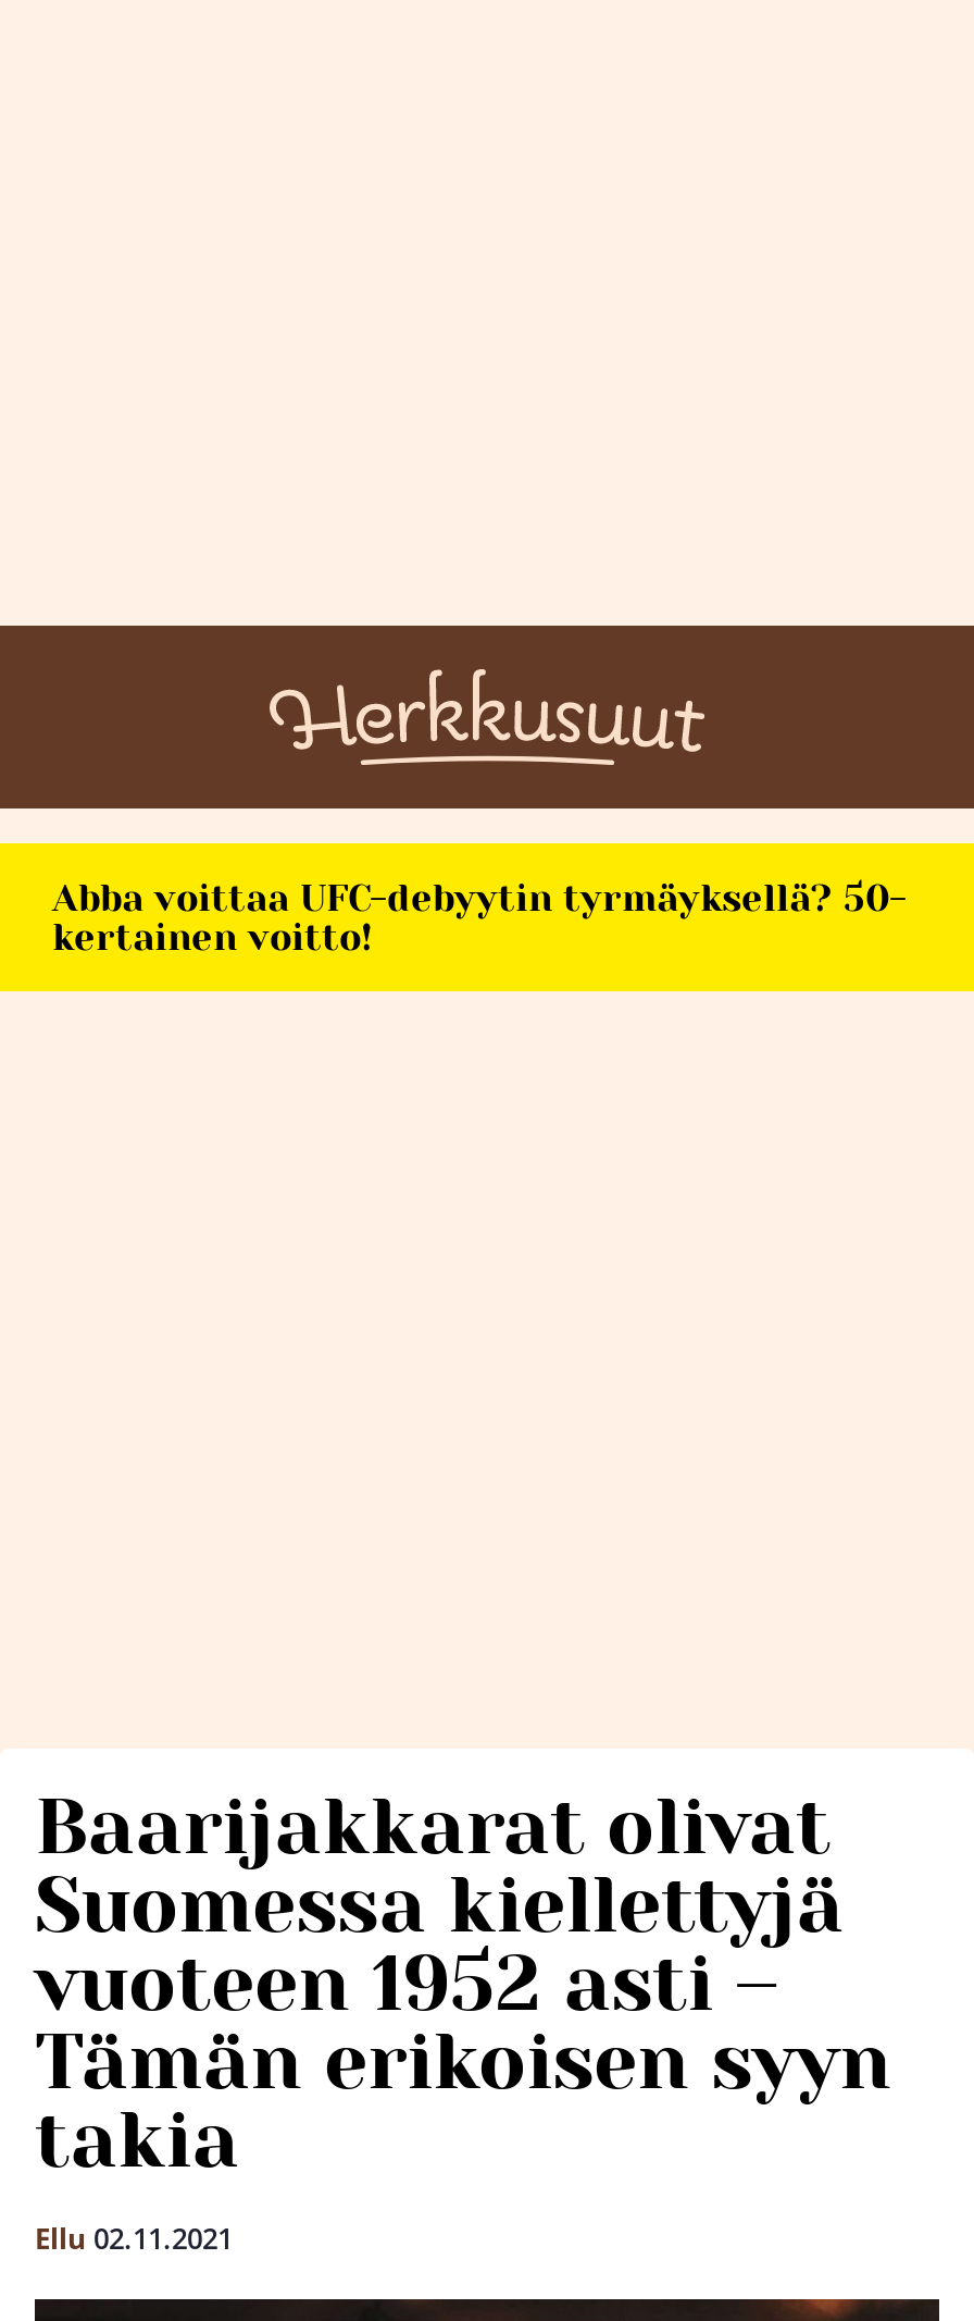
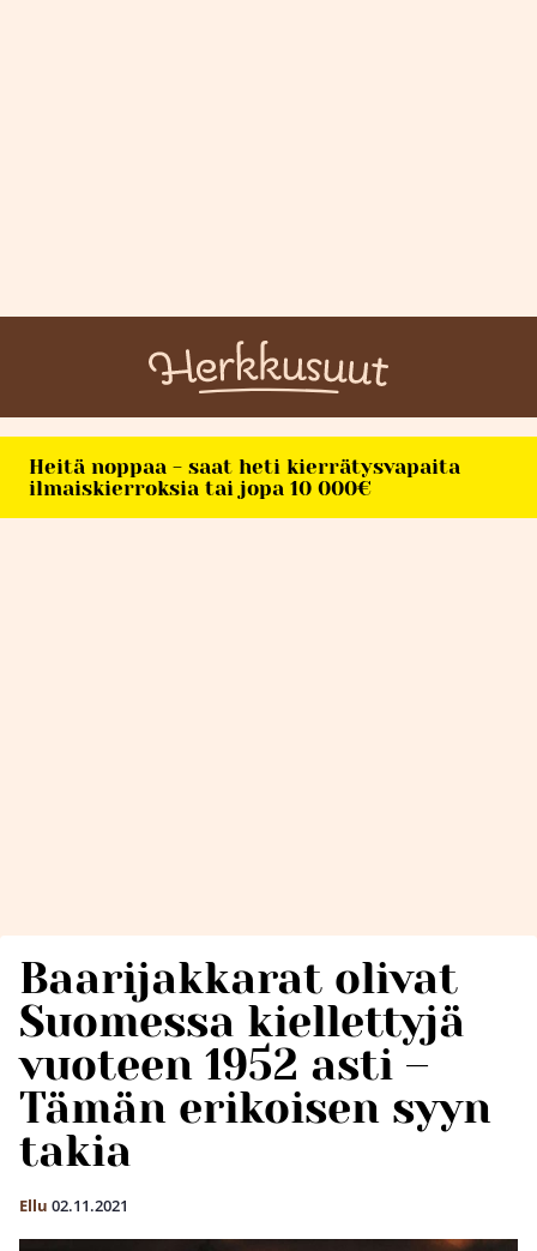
- Abba voittaa UFC-debyytin tyrmäyksellä? 50-
- kertainen voitto!
+ Heitä noppaa - saat heti kierrätysvapaita
+ ilmaiskierroksia tai jopa 10 000€
